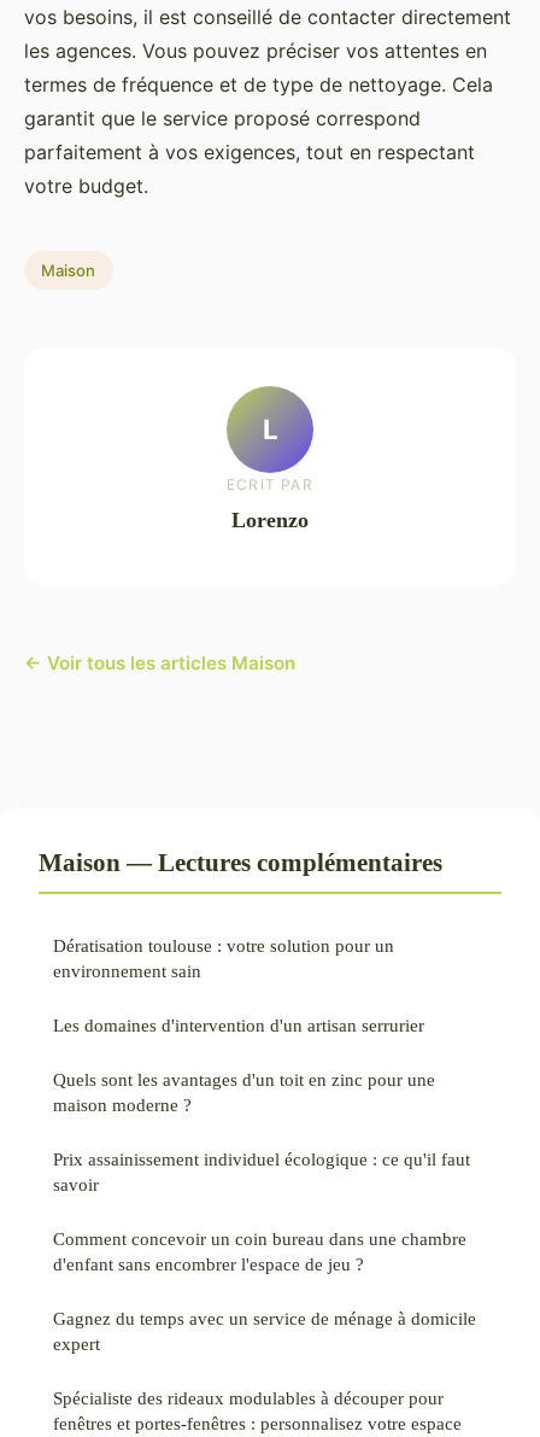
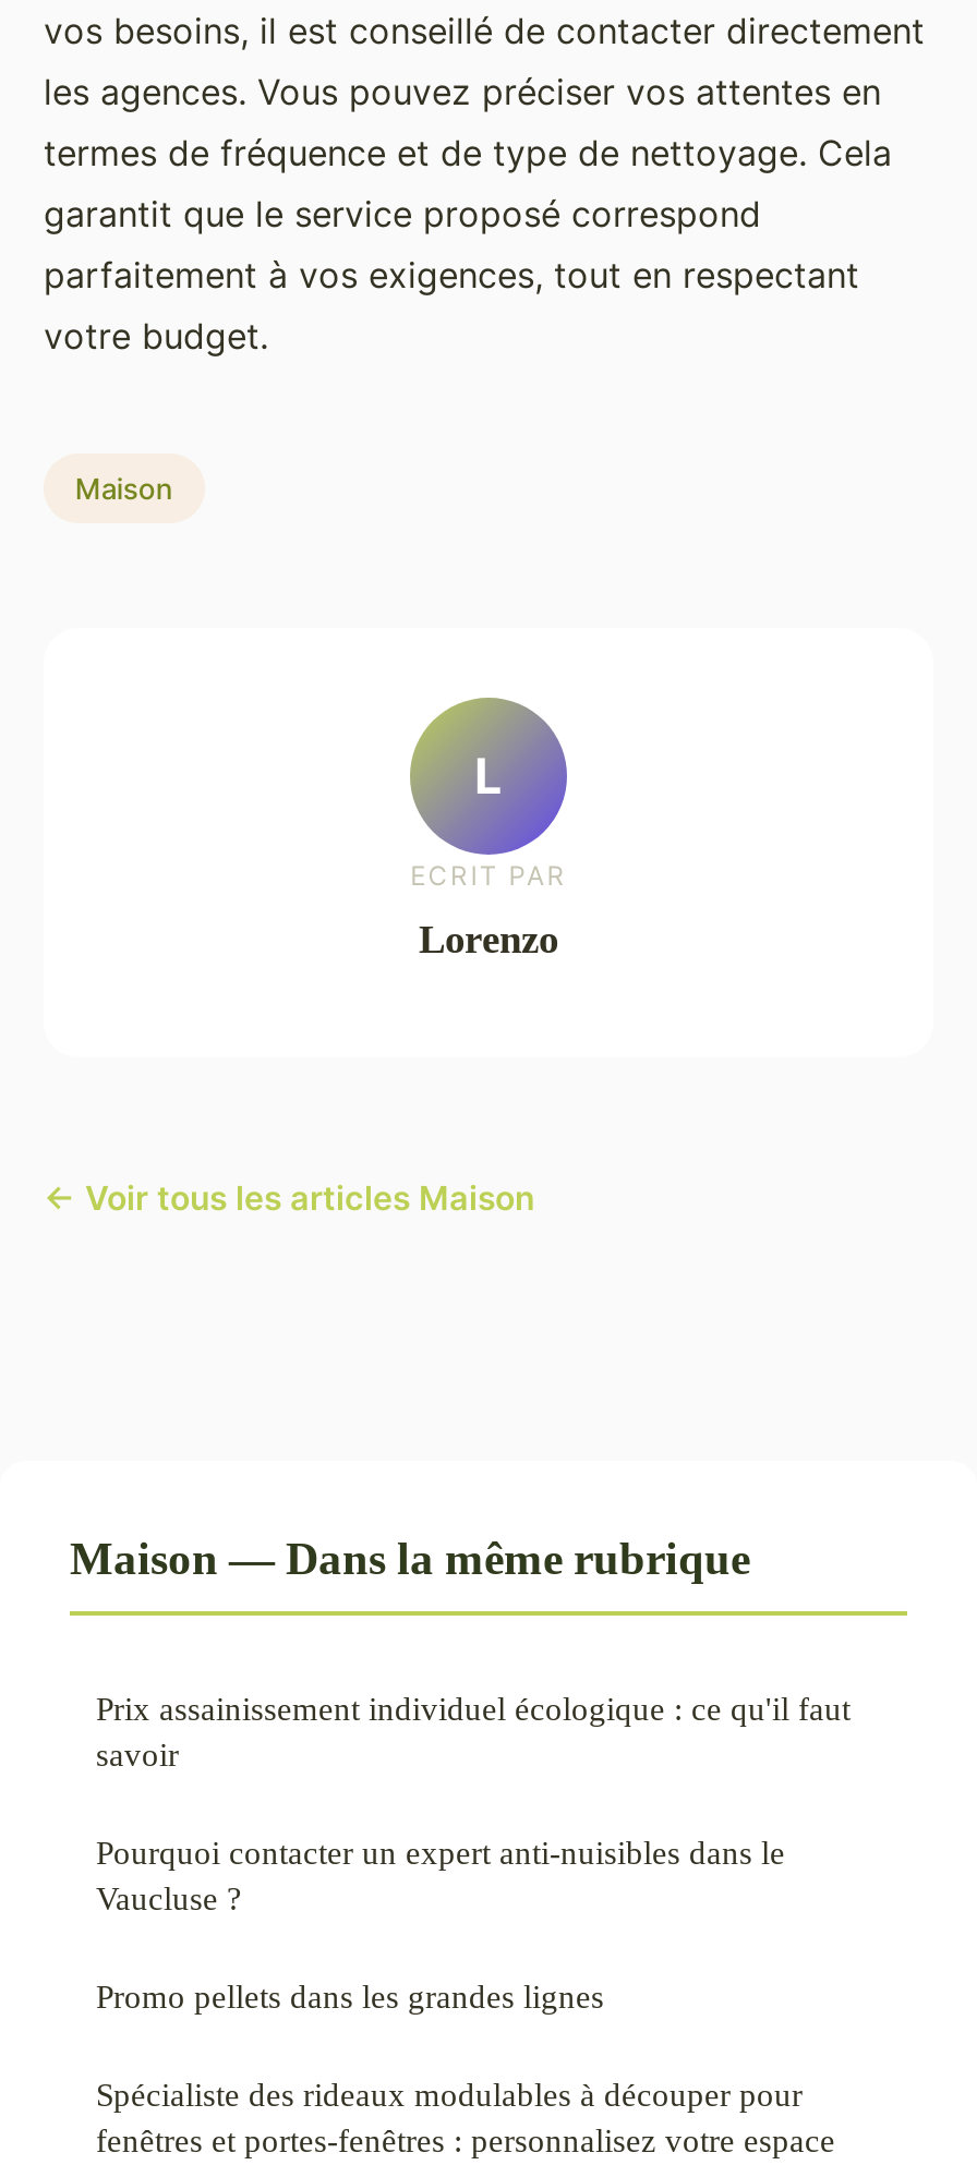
- Maison — Lectures complémentaires
- Dératisation toulouse : votre solution pour un
- environnement sain
- Les domaines d'intervention d'un artisan serrurier
- Quels sont les avantages d'un toit en zinc pour une
- maison moderne ?
+ Maison — Dans la même rubrique

- Comment concevoir un coin bureau dans une chambre
- d'enfant sans encombrer l'espace de jeu ?
+ Pourquoi contacter un expert anti-nuisibles dans le
+ Vaucluse ?

- Gagnez du temps avec un service de ménage à domicile
- expert
+ Promo pellets dans les grandes lignes
